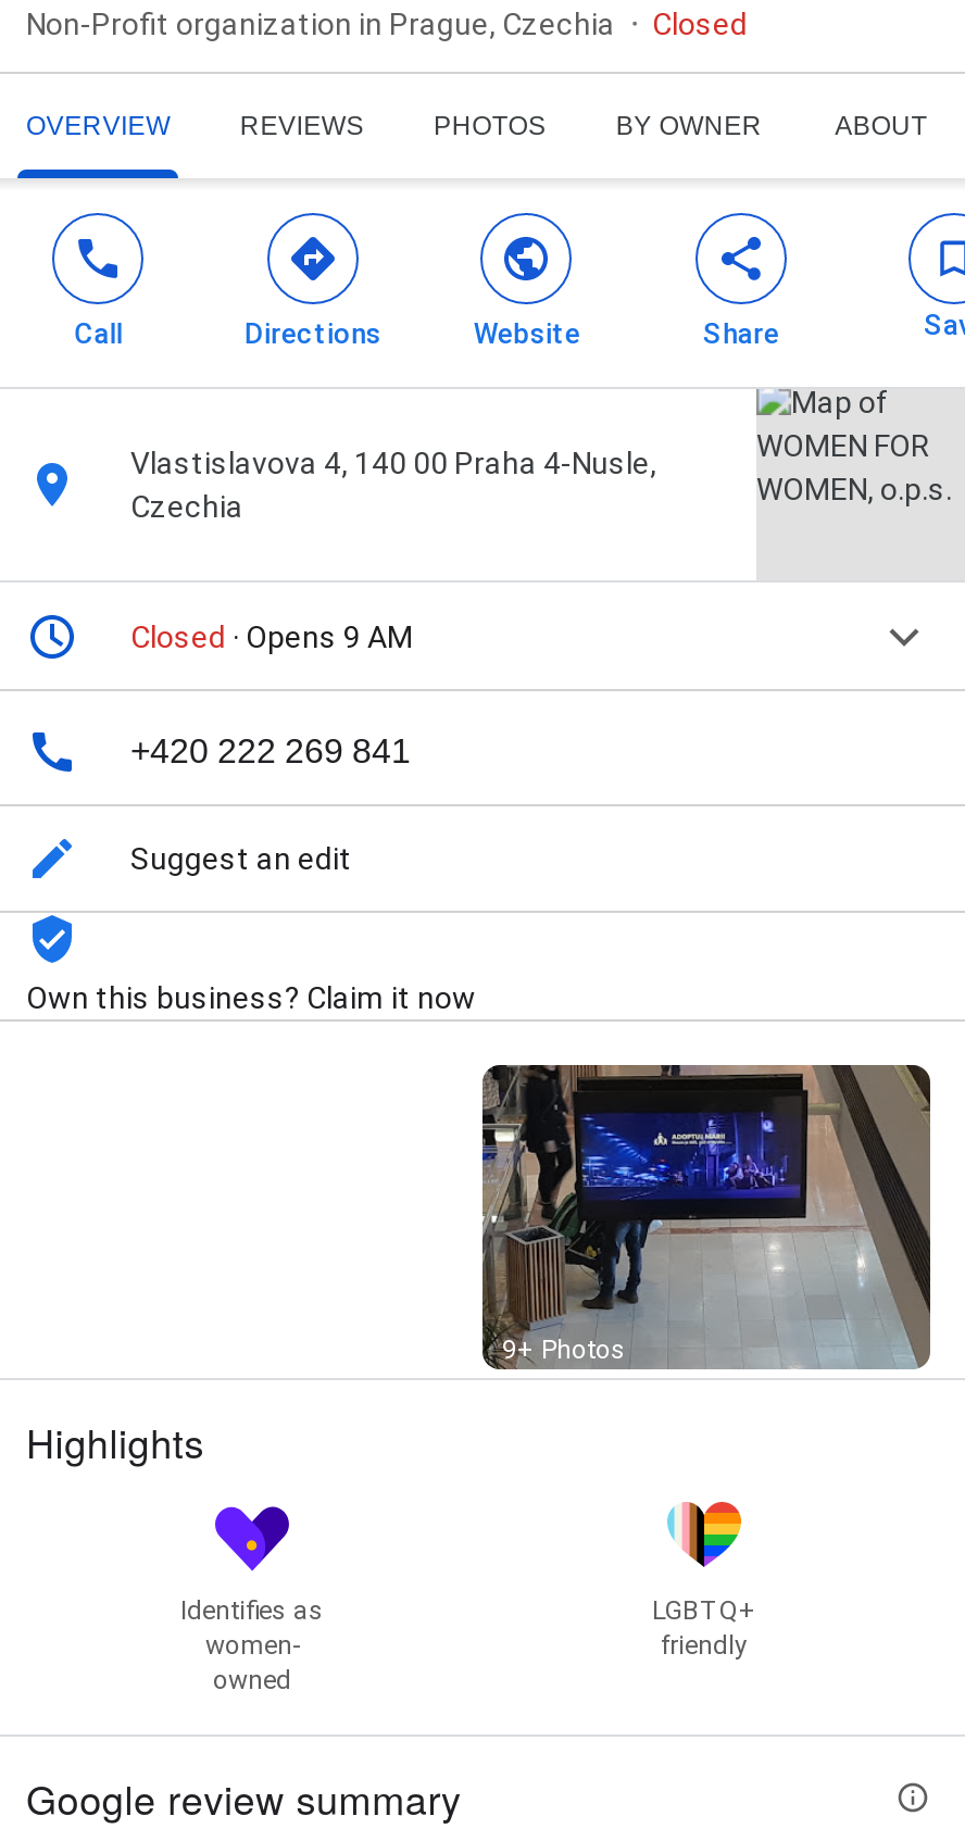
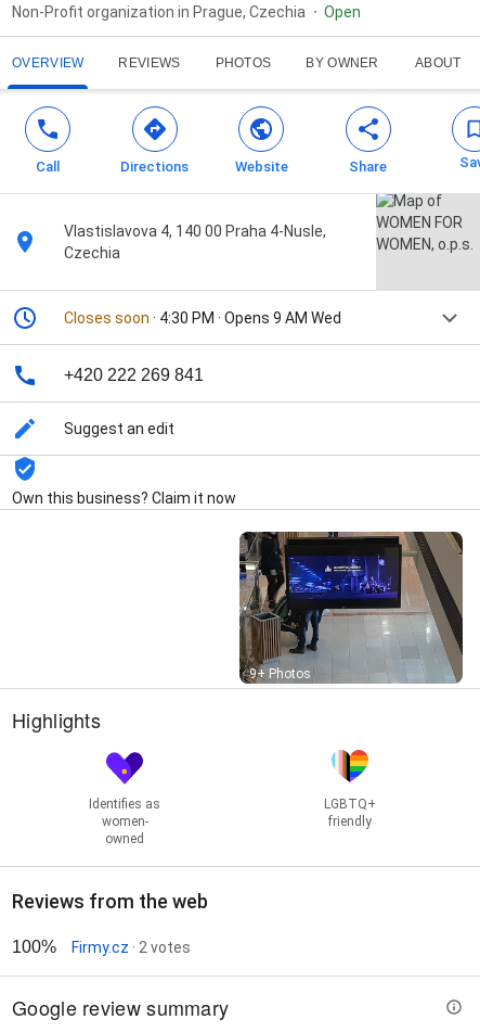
- Closed
+ Open

- Closed · Opens 9 AM
+ Closes soon · 4:30 PM · Opens 9 AM Wed

+ Reviews from the web
+ 100%
+ Firmy.cz · 2 votes
